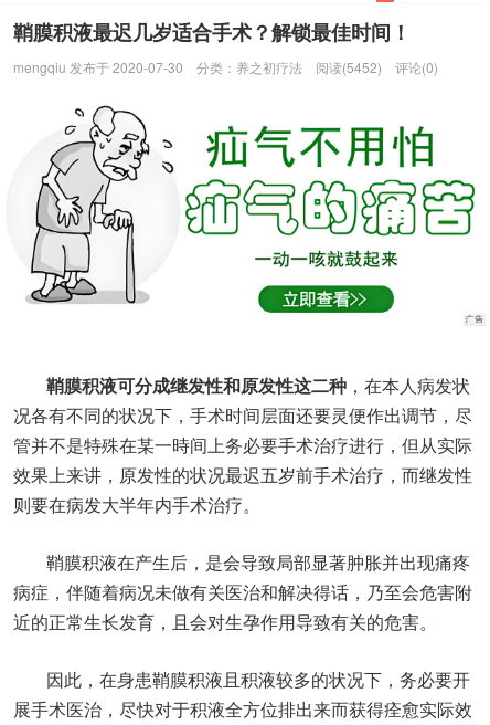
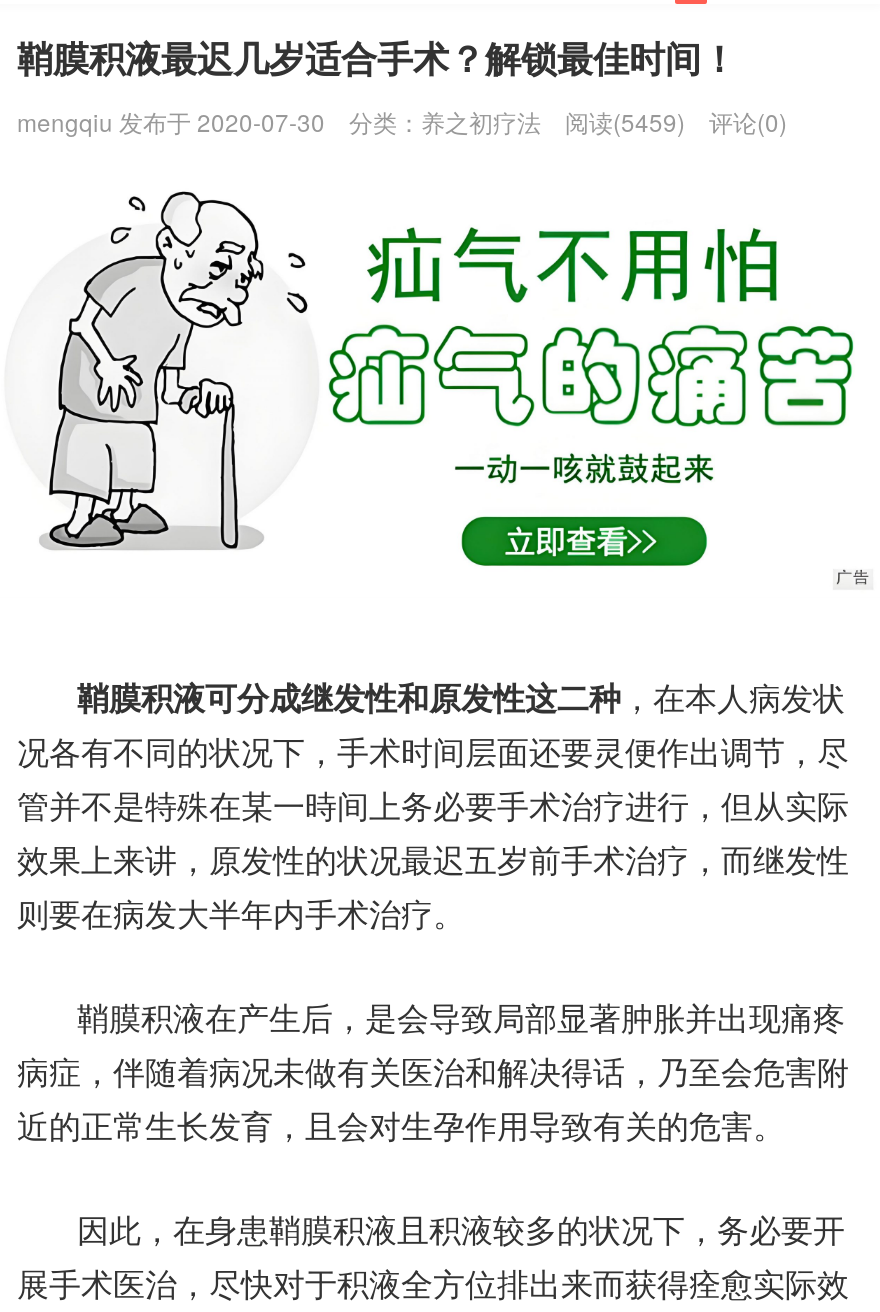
- mengqiu 发布于 2020-07-30 分类：养之初疗法 阅读(5452) 评论(0)
+ mengqiu 发布于 2020-07-30 分类：养之初疗法 阅读(5459) 评论(0)
